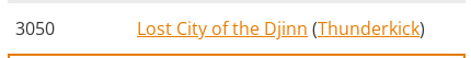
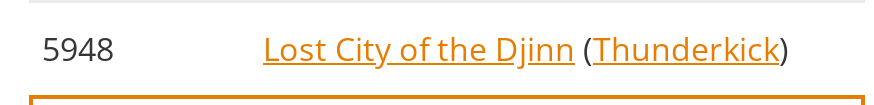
- 3050
+ 5948
